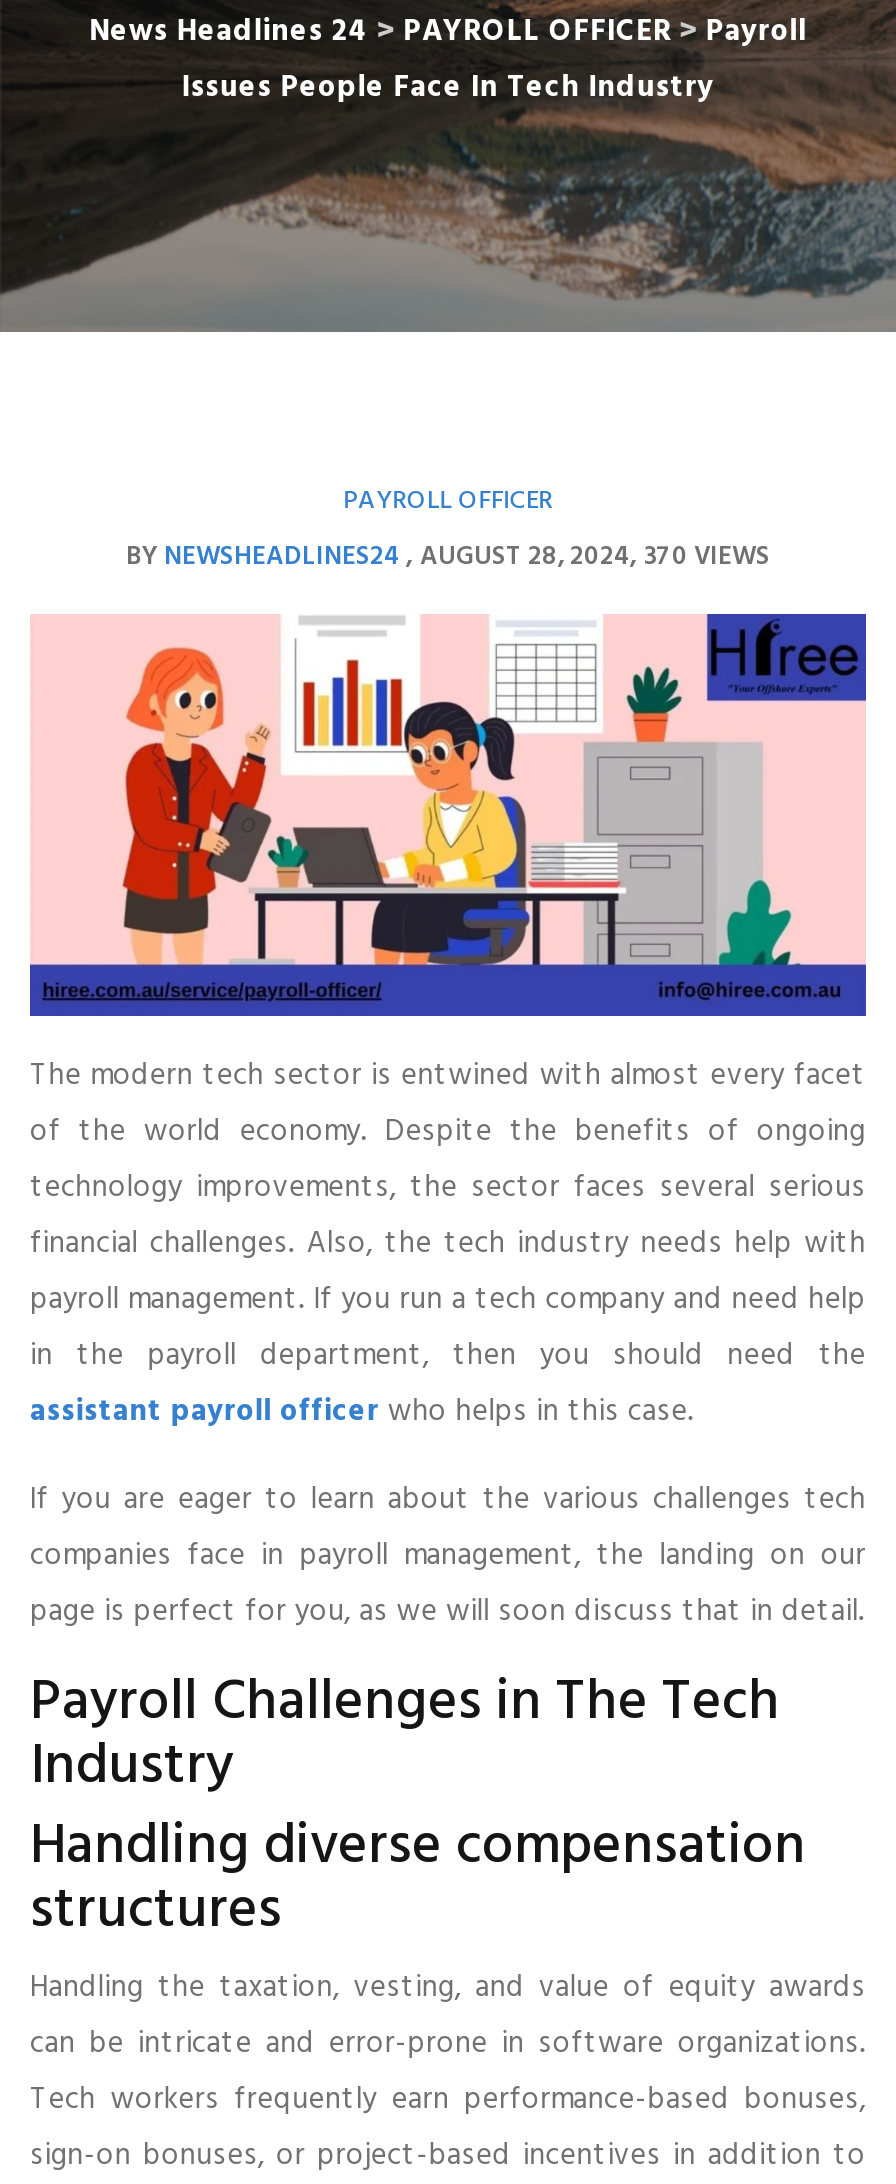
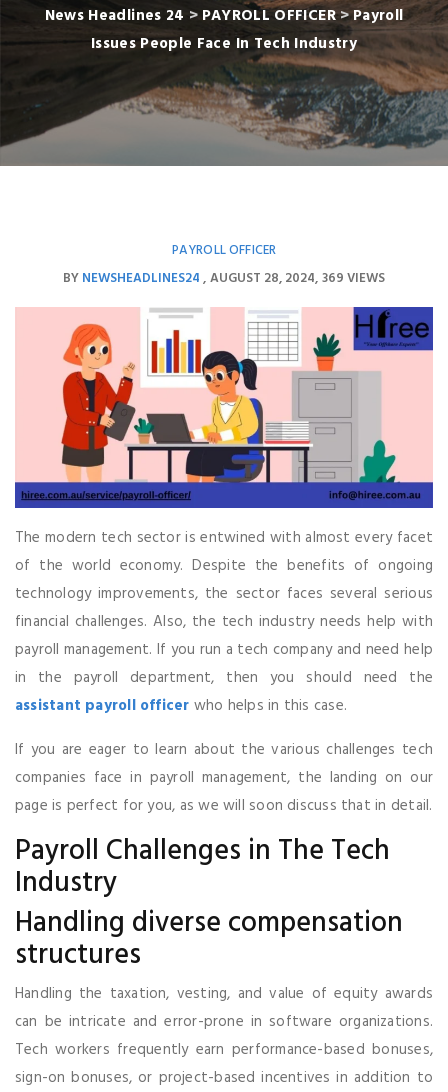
- BY NEWSHEADLINES24 AUGUST 28, 2024 370 VIEWS
+ BY NEWSHEADLINES24 AUGUST 28, 2024 369 VIEWS
